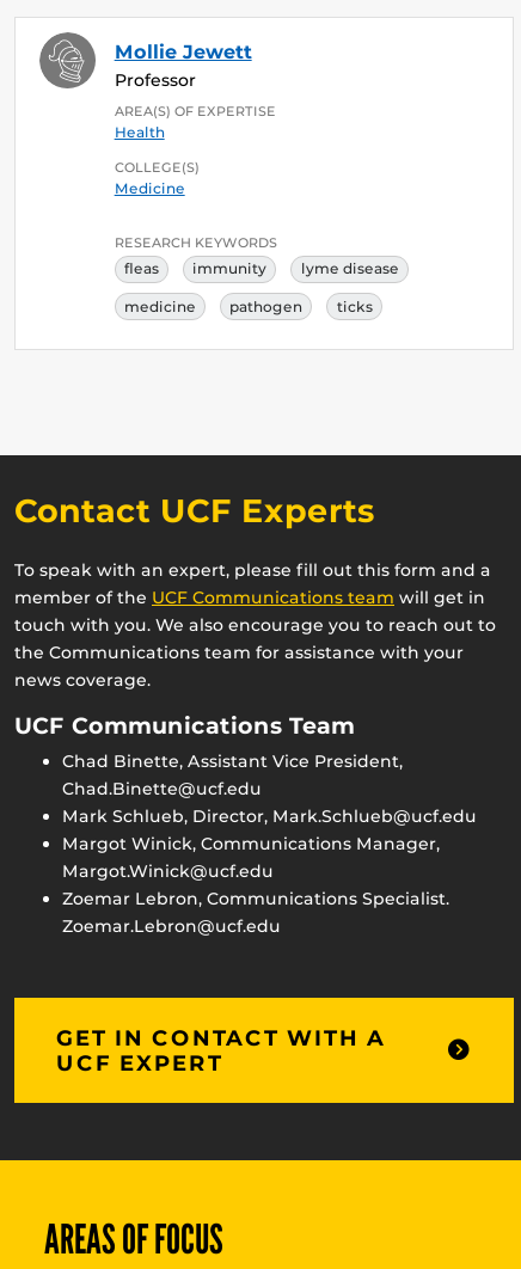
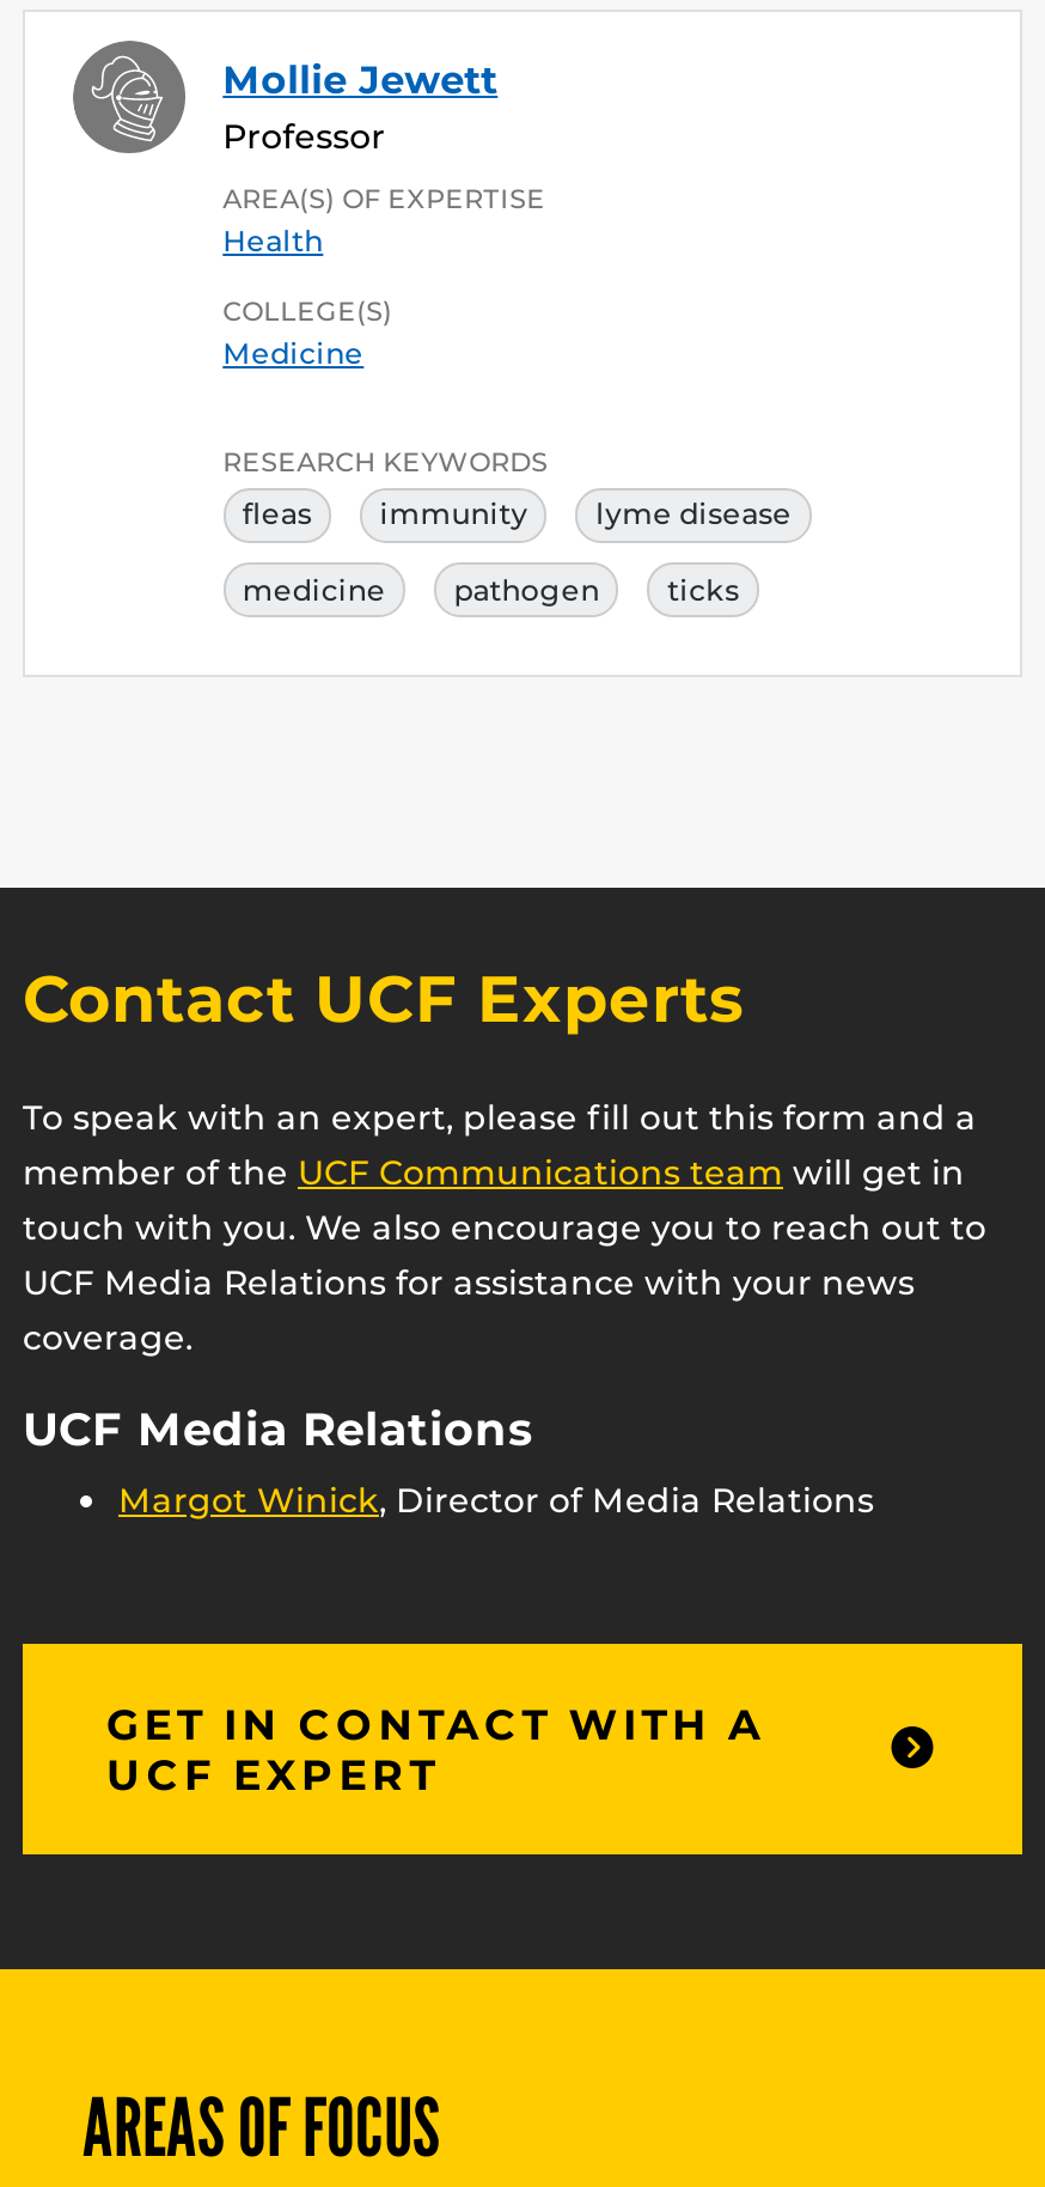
- the Communications team for assistance with your
- news coverage.
+ UCF Media Relations for assistance with your news
+ coverage.

- UCF Communications Team
- Chad Binette, Assistant Vice President,
- Chad.Binette@ucf.edu
- Mark Schlueb, Director, Mark.Schlueb@ucf.edu
- Margot Winick, Communications Manager,
- Margot.Winick@ucf.edu
- Zoemar Lebron, Communications Specialist.
- Zoemar.Lebron@ucf.edu
+ UCF Media Relations
+ Margot Winick, Director of Media Relations
